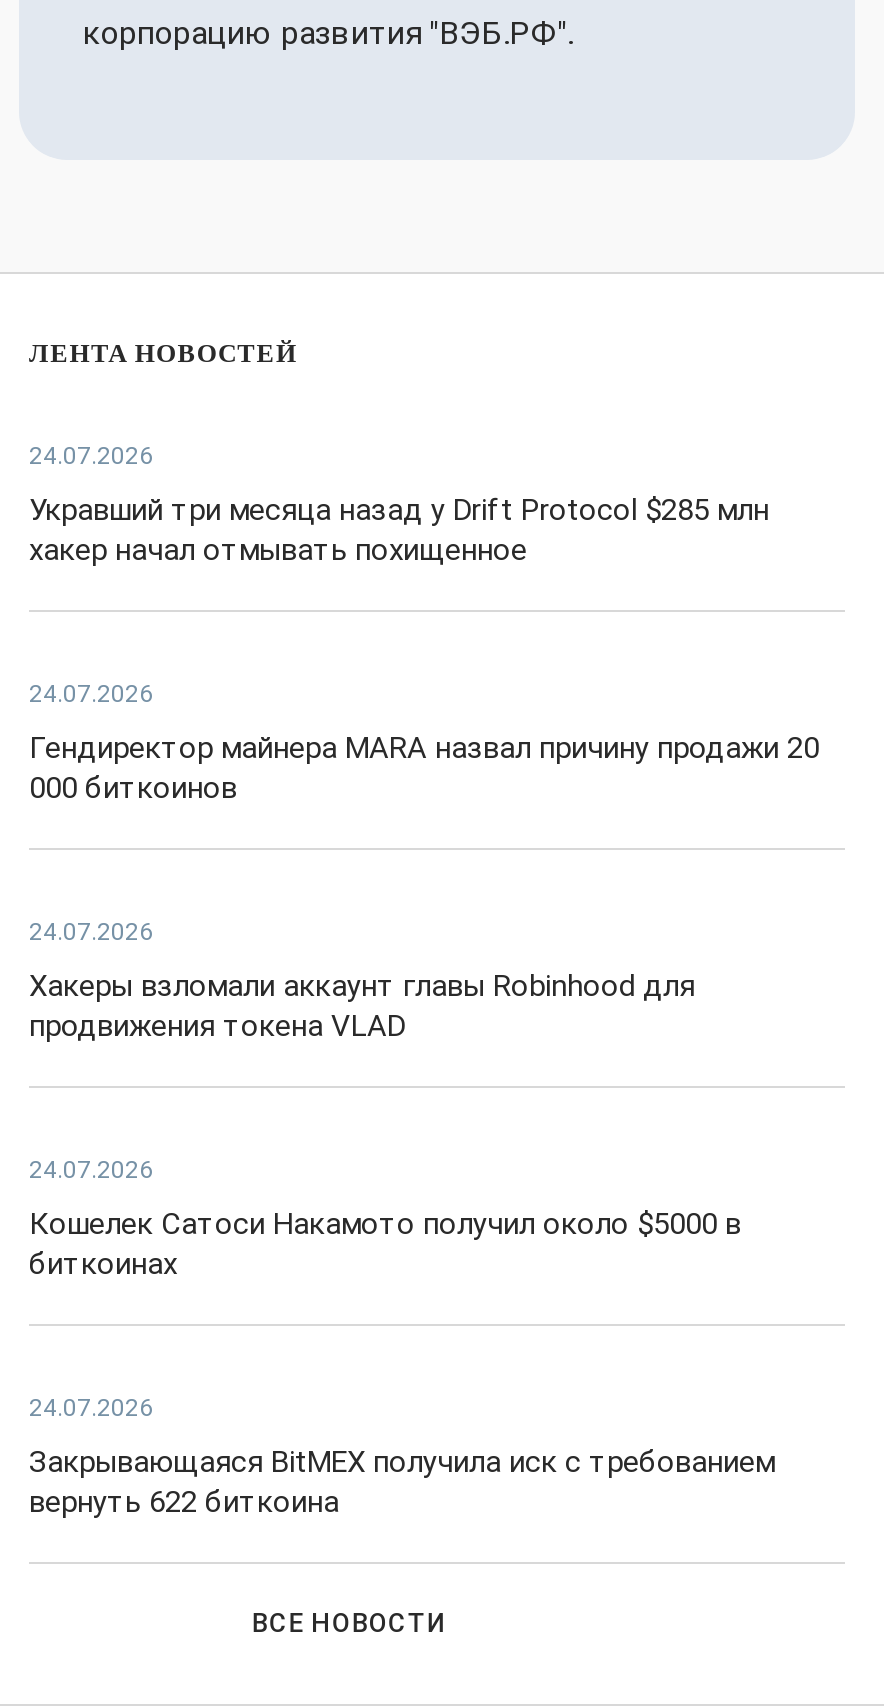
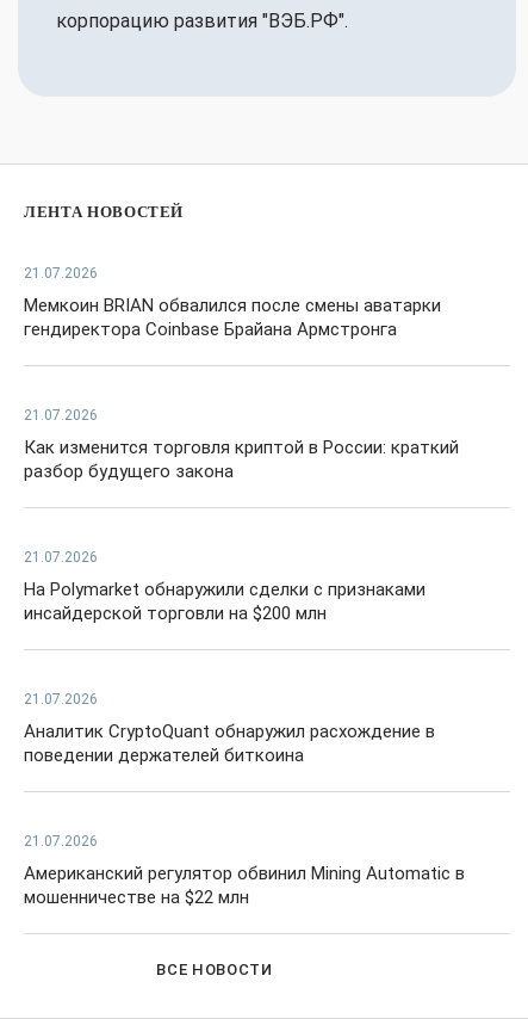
- 24.07.2026
+ 21.07.2026

- Укравший три месяца назад у Drift Protocol $285 млн
- хакер начал отмывать похищенное
+ Мемкоин BRIAN обвалился после смены аватарки
+ гендиректора Coinbase Брайана Армстронга

- 24.07.2026
+ 21.07.2026

- Гендиректор майнера MARA назвал причину продажи 20
- 000 биткоинов
+ Как изменится торговля криптой в России: краткий
+ разбор будущего закона

- 24.07.2026
+ 21.07.2026

- Хакеры взломали аккаунт главы Robinhood для
- продвижения токена VLAD
+ На Polymarket обнаружили сделки с признаками
+ инсайдерской торговли на $200 млн

- 24.07.2026
+ 21.07.2026

- Кошелек Сатоси Накамото получил около $5000 в
- биткоинах
+ Аналитик CryptoQuant обнаружил расхождение в
+ поведении держателей биткоина

- 24.07.2026
+ 21.07.2026

- Закрывающаяся BitMEX получила иск с требованием
- вернуть 622 биткоина
+ Американский регулятор обвинил Mining Automatic в
+ мошенничестве на $22 млн
